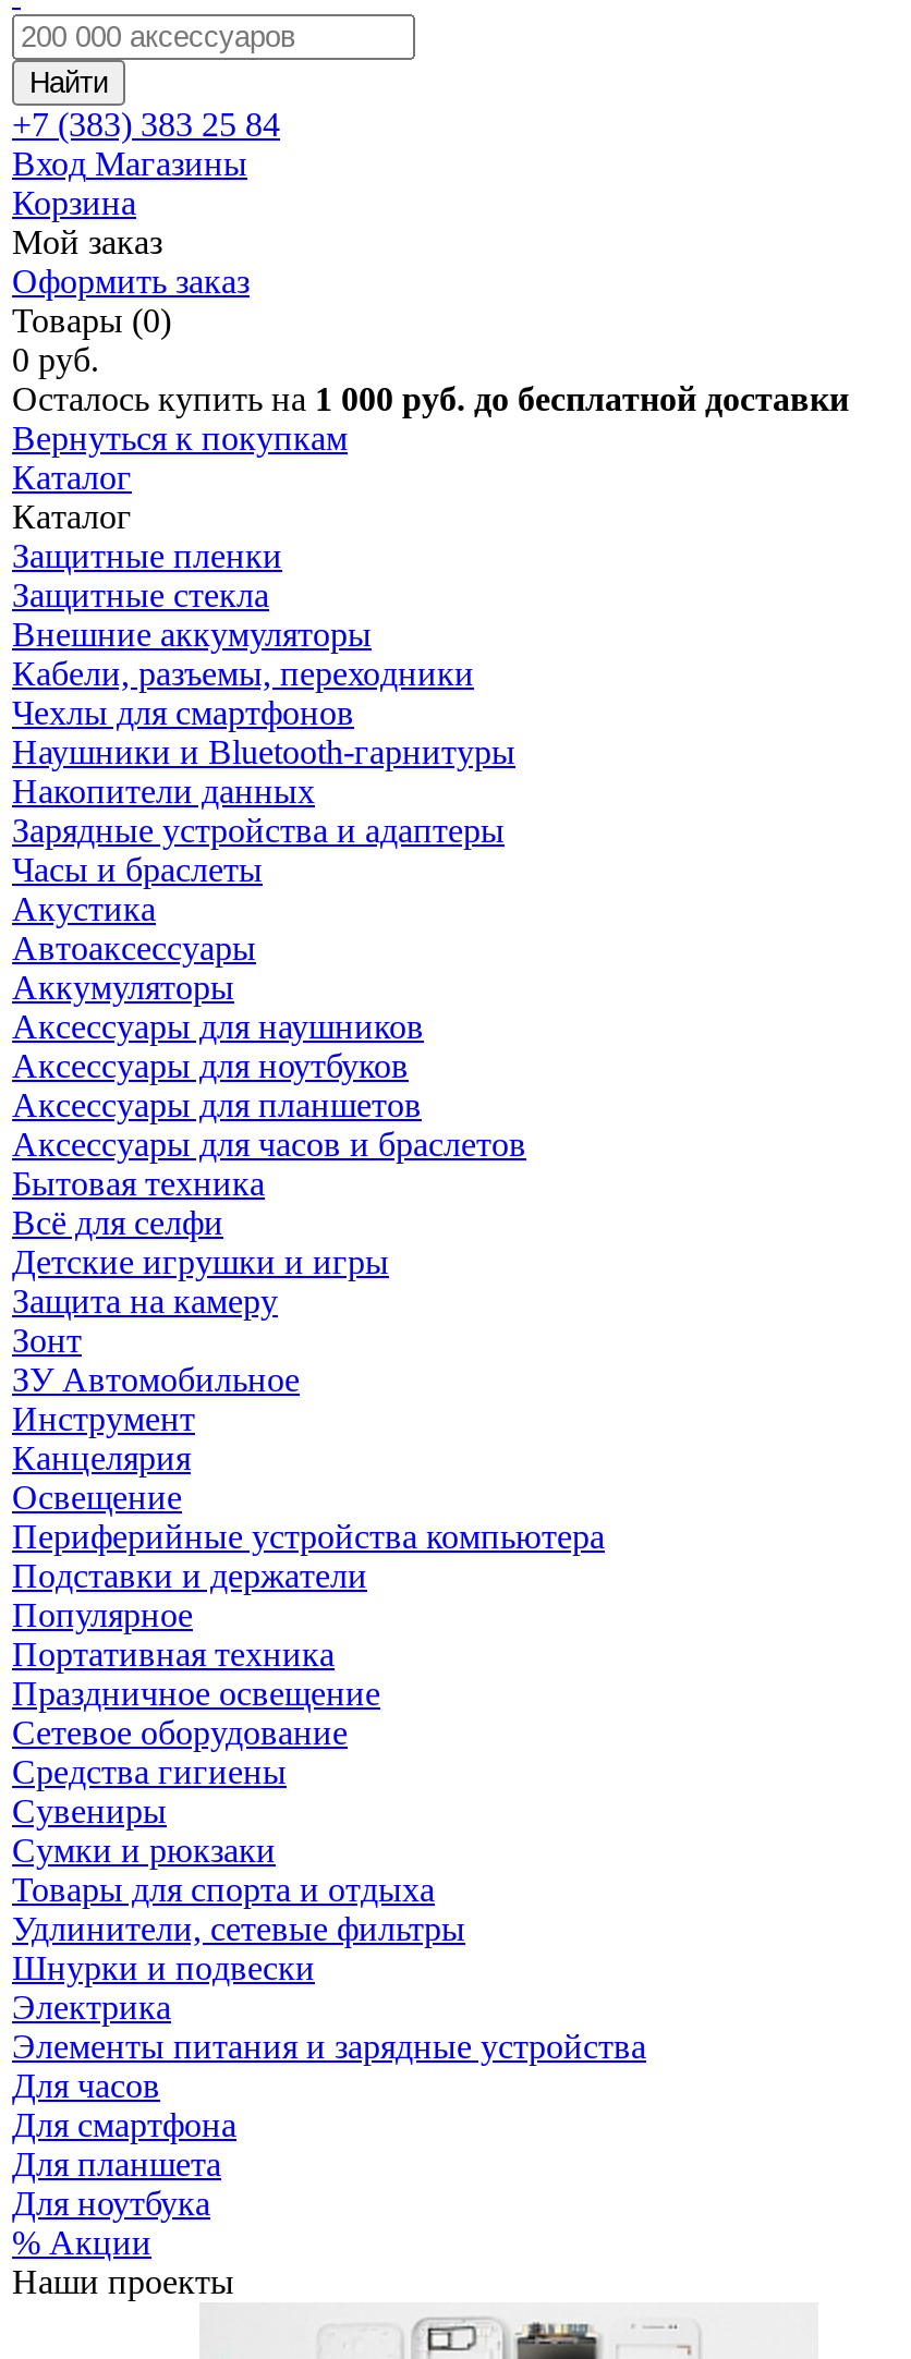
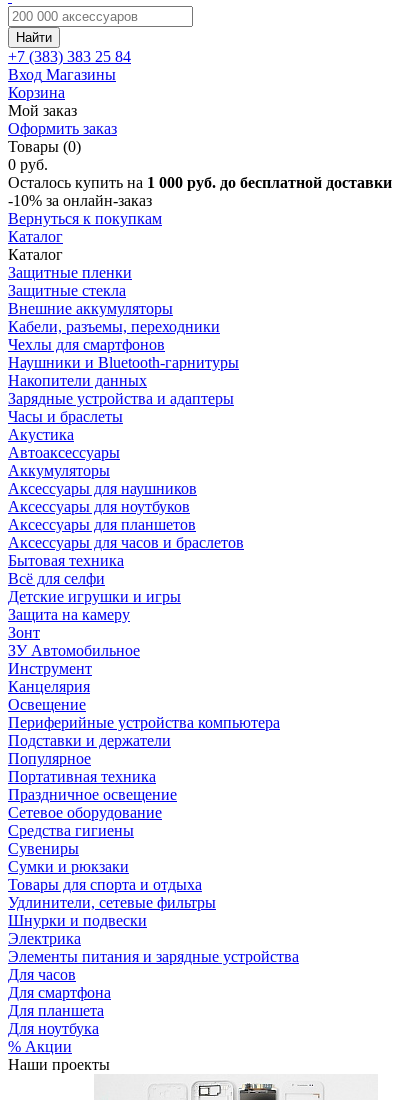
+ -10% за онлайн-заказ
